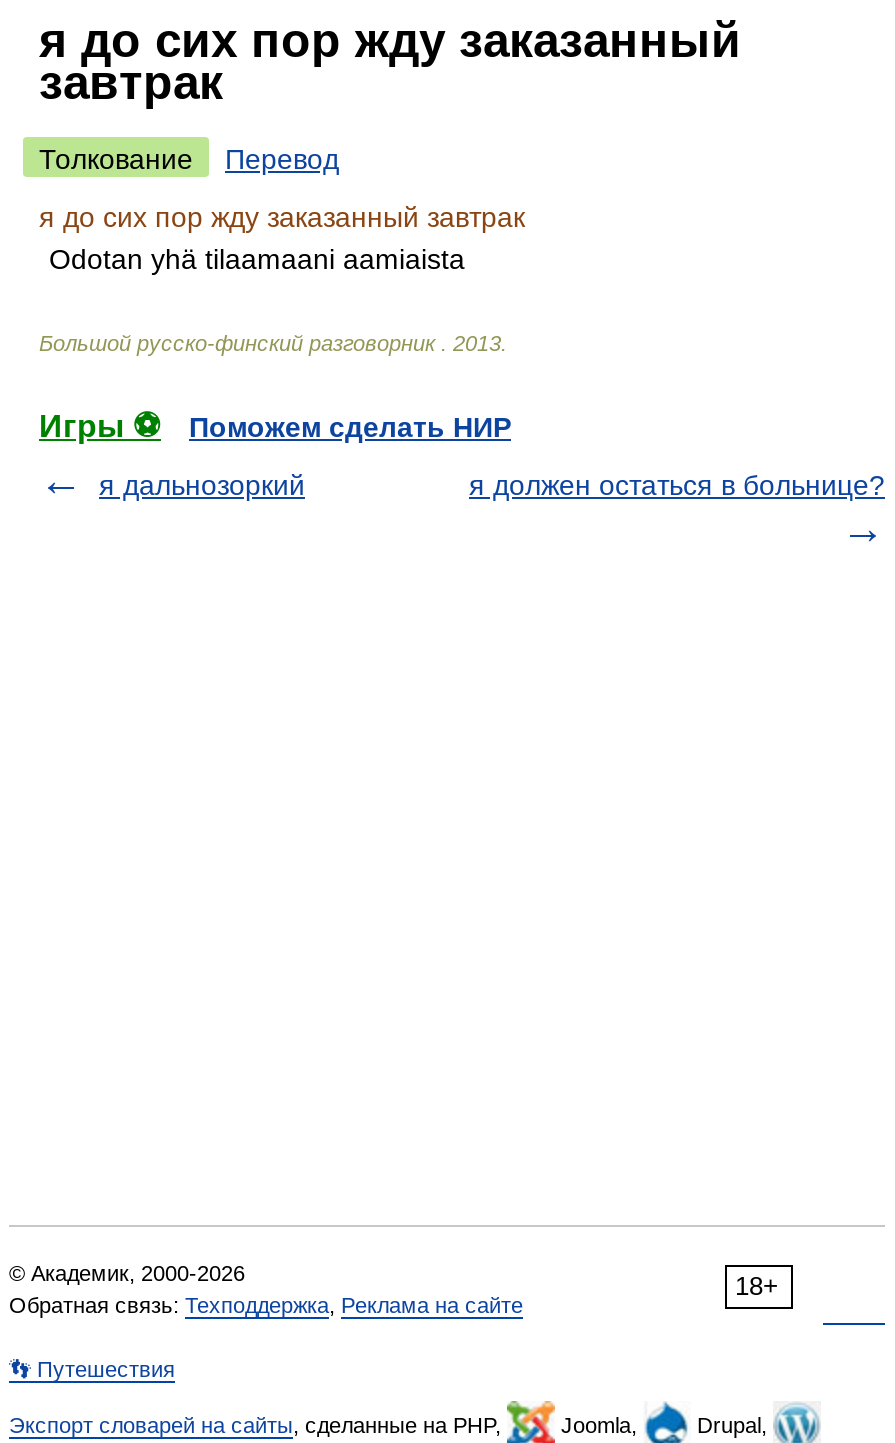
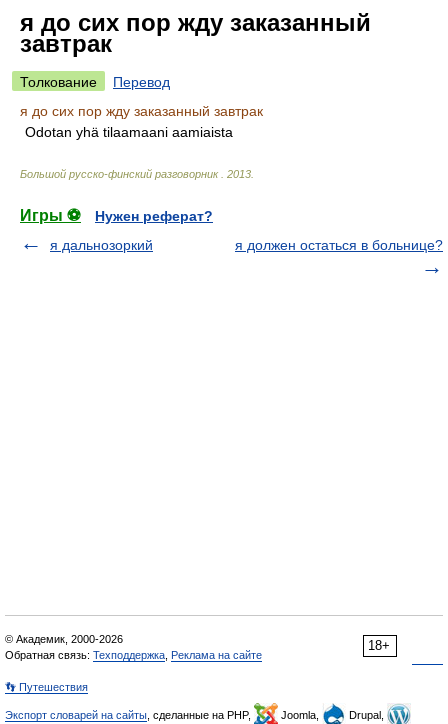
- Поможем сделать НИР
+ Нужен реферат?
